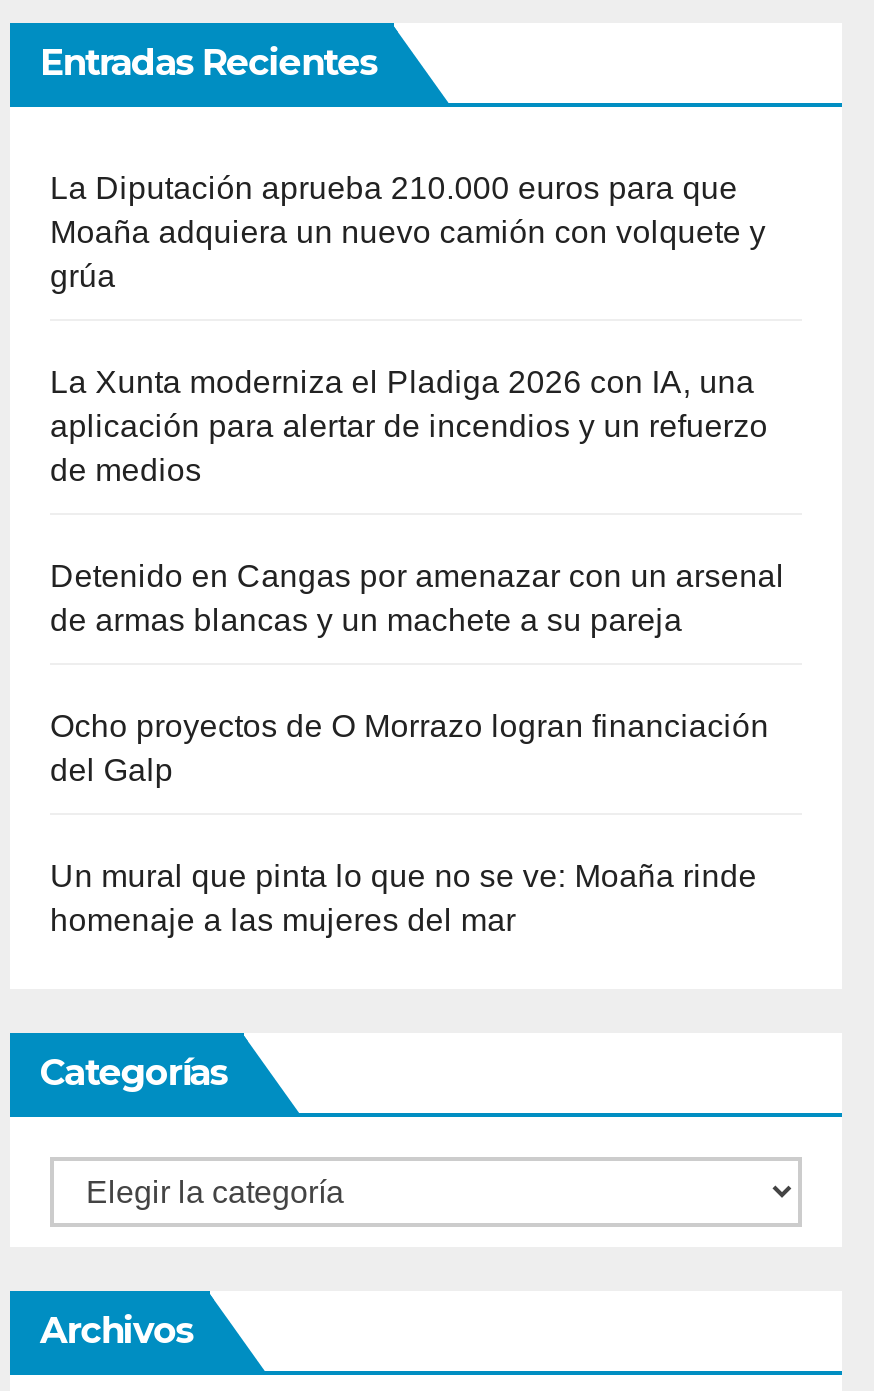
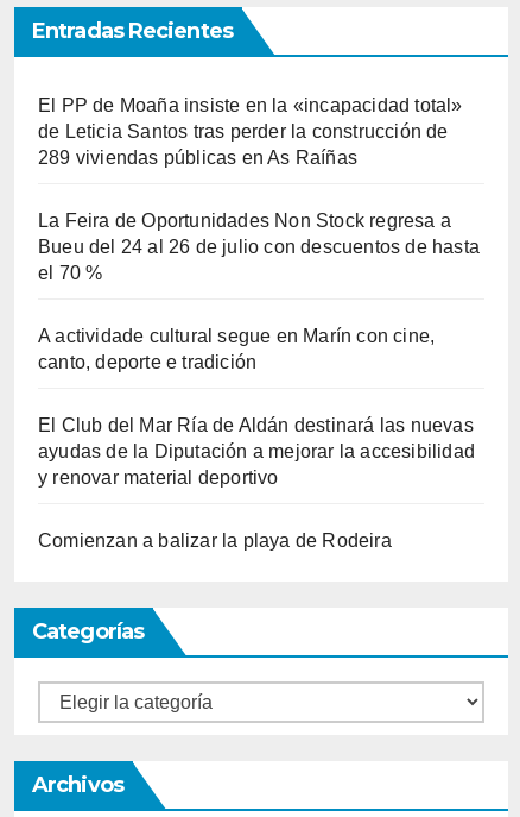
- La Diputación aprueba 210.000 euros para que
- Moaña adquiera un nuevo camión con volquete y
- grúa
+ El PP de Moaña insiste en la «incapacidad total»
+ de Leticia Santos tras perder la construcción de
+ 289 viviendas públicas en As Raíñas

- La Xunta moderniza el Pladiga 2026 con IA, una
- aplicación para alertar de incendios y un refuerzo
- de medios
+ La Feira de Oportunidades Non Stock regresa a
+ Bueu del 24 al 26 de julio con descuentos de hasta
+ el 70 %

- Detenido en Cangas por amenazar con un arsenal
- de armas blancas y un machete a su pareja
+ A actividade cultural segue en Marín con cine,
+ canto, deporte e tradición

- Ocho proyectos de O Morrazo logran financiación
- del Galp
+ El Club del Mar Ría de Aldán destinará las nuevas
+ ayudas de la Diputación a mejorar la accesibilidad
+ y renovar material deportivo

- Un mural que pinta lo que no se ve: Moaña rinde
- homenaje a las mujeres del mar
+ Comienzan a balizar la playa de Rodeira
